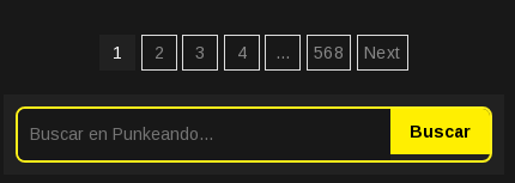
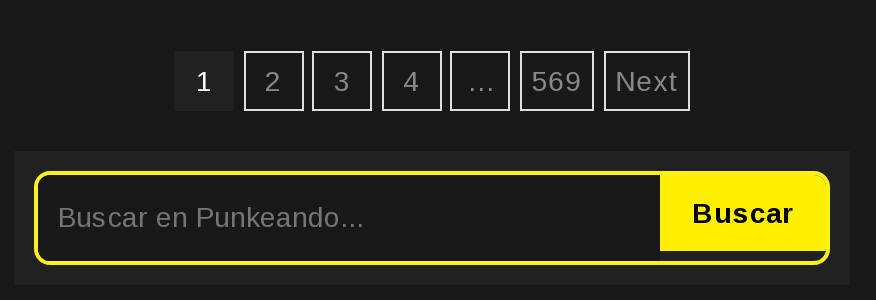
- 568
+ 569
